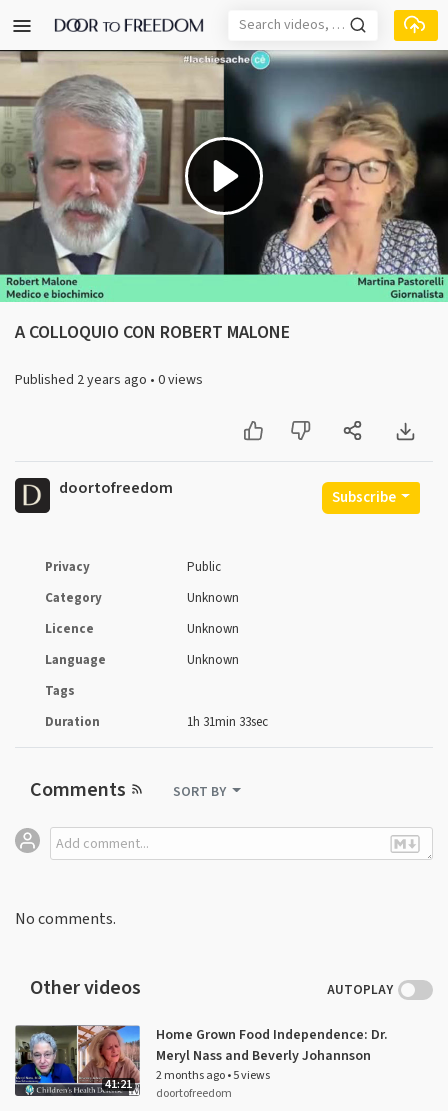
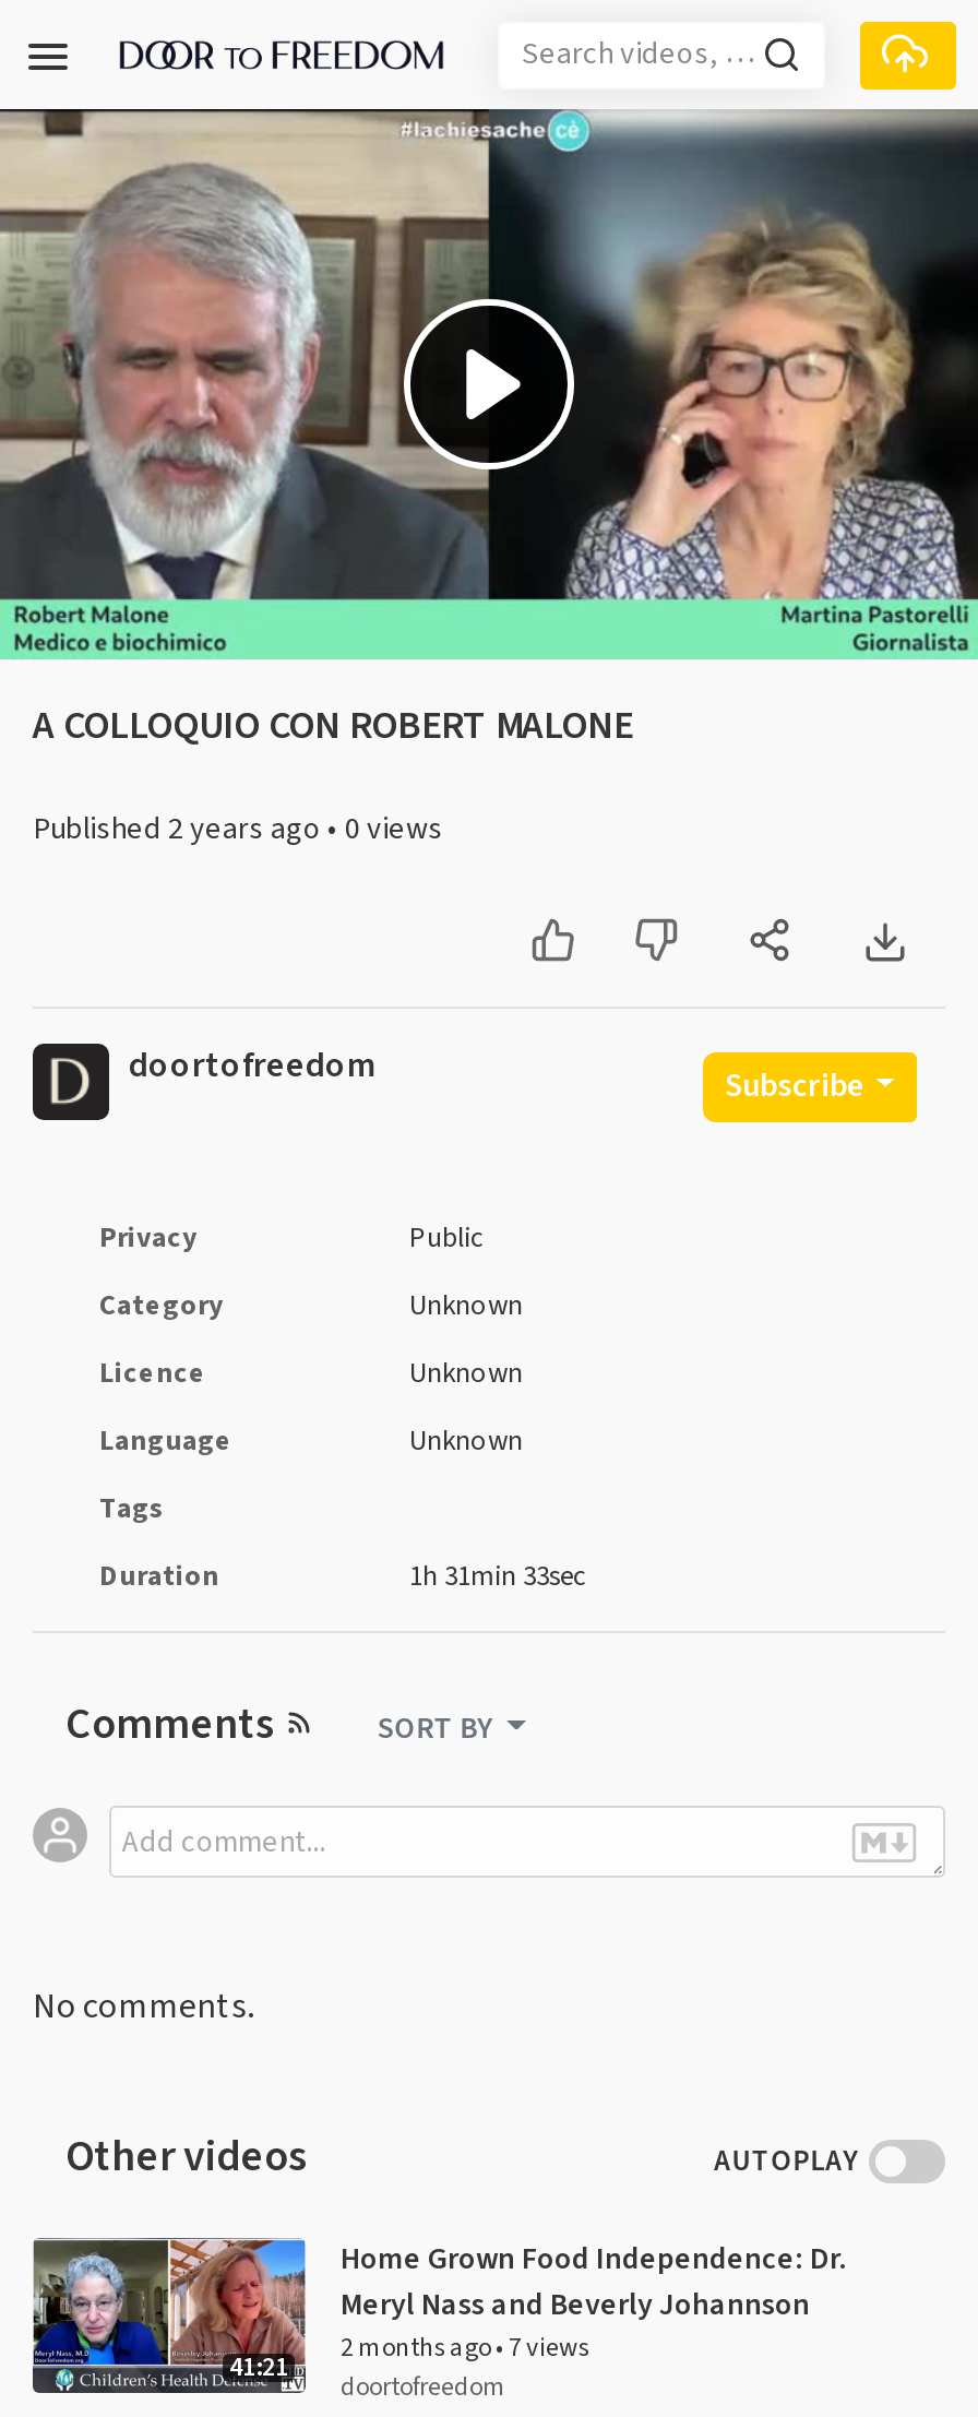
- 2 months ago • 5 views
+ 2 months ago • 7 views
